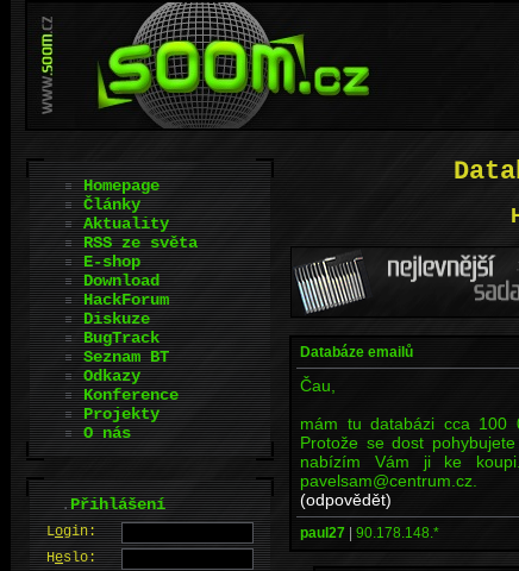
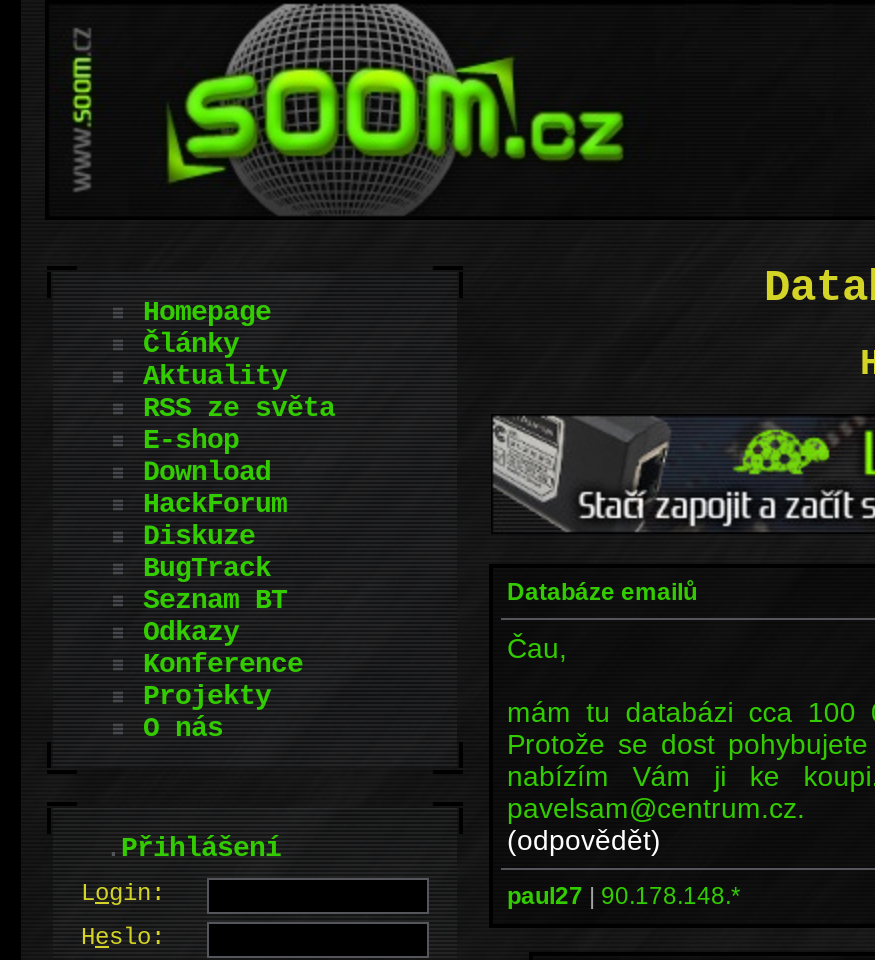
- [image]
+ [image]
